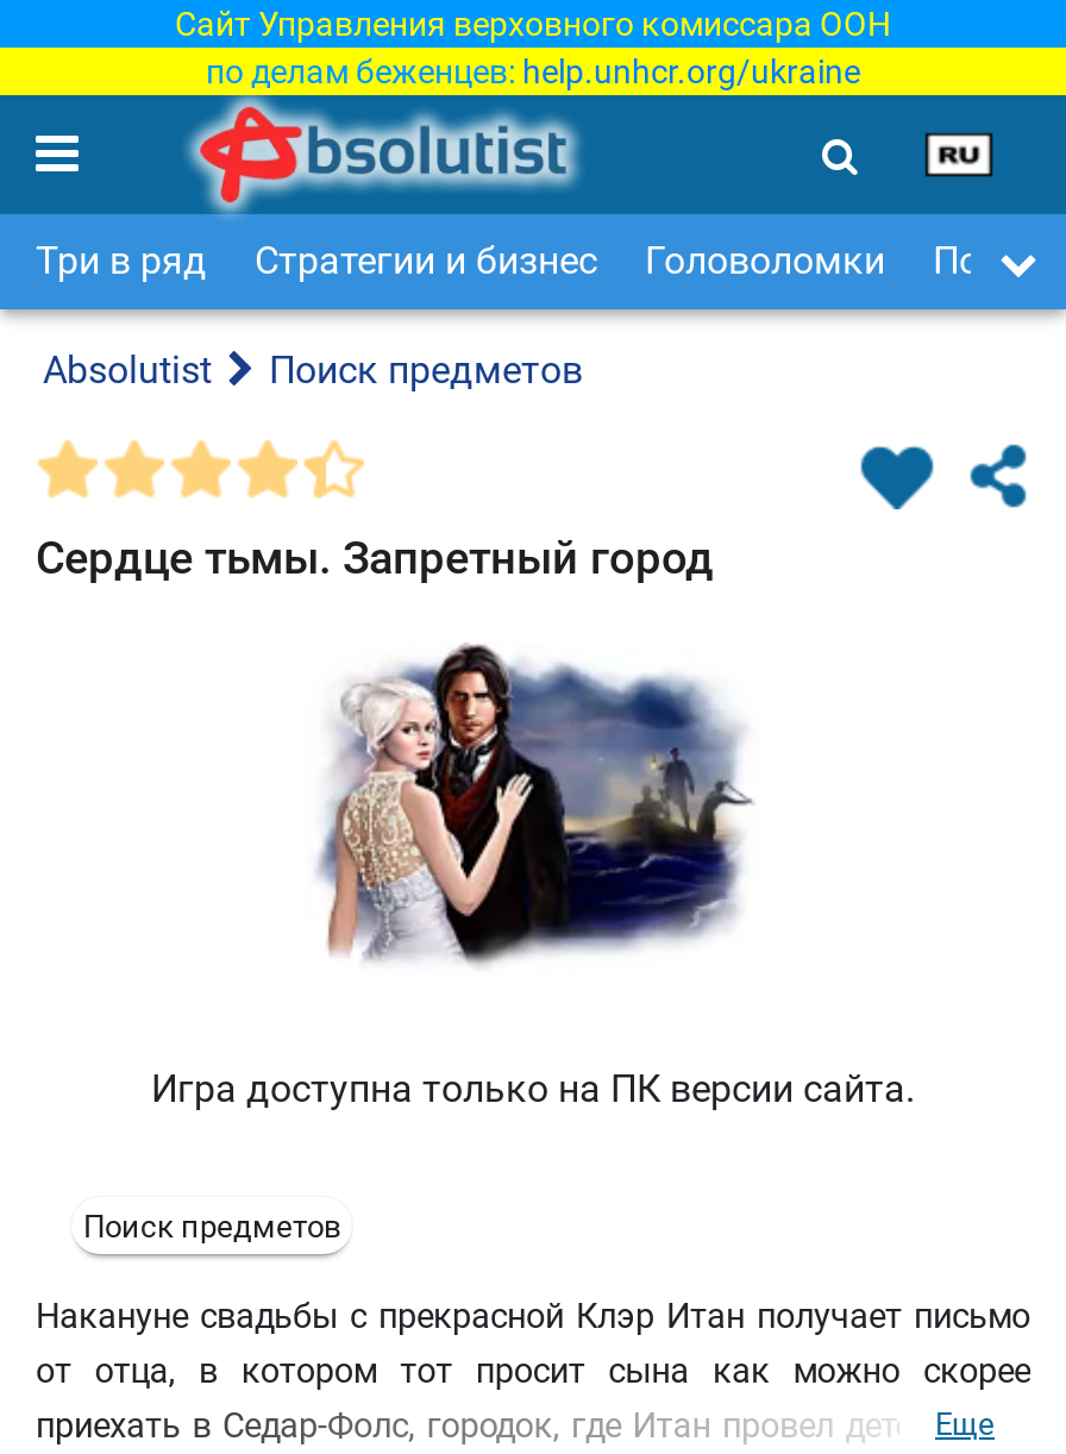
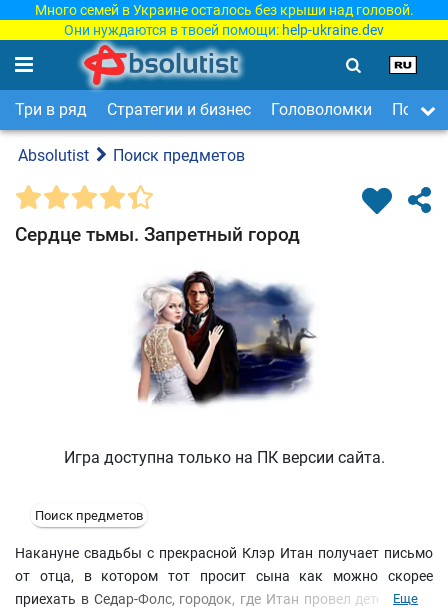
- Сайт Управления верховного комиссара ООН
- по делам беженцев: help.unhcr.org/ukraine
+ Много семей в Украине осталось без крыши над головой.
+ Они нуждаются в твоей помощи: help-ukraine.dev
